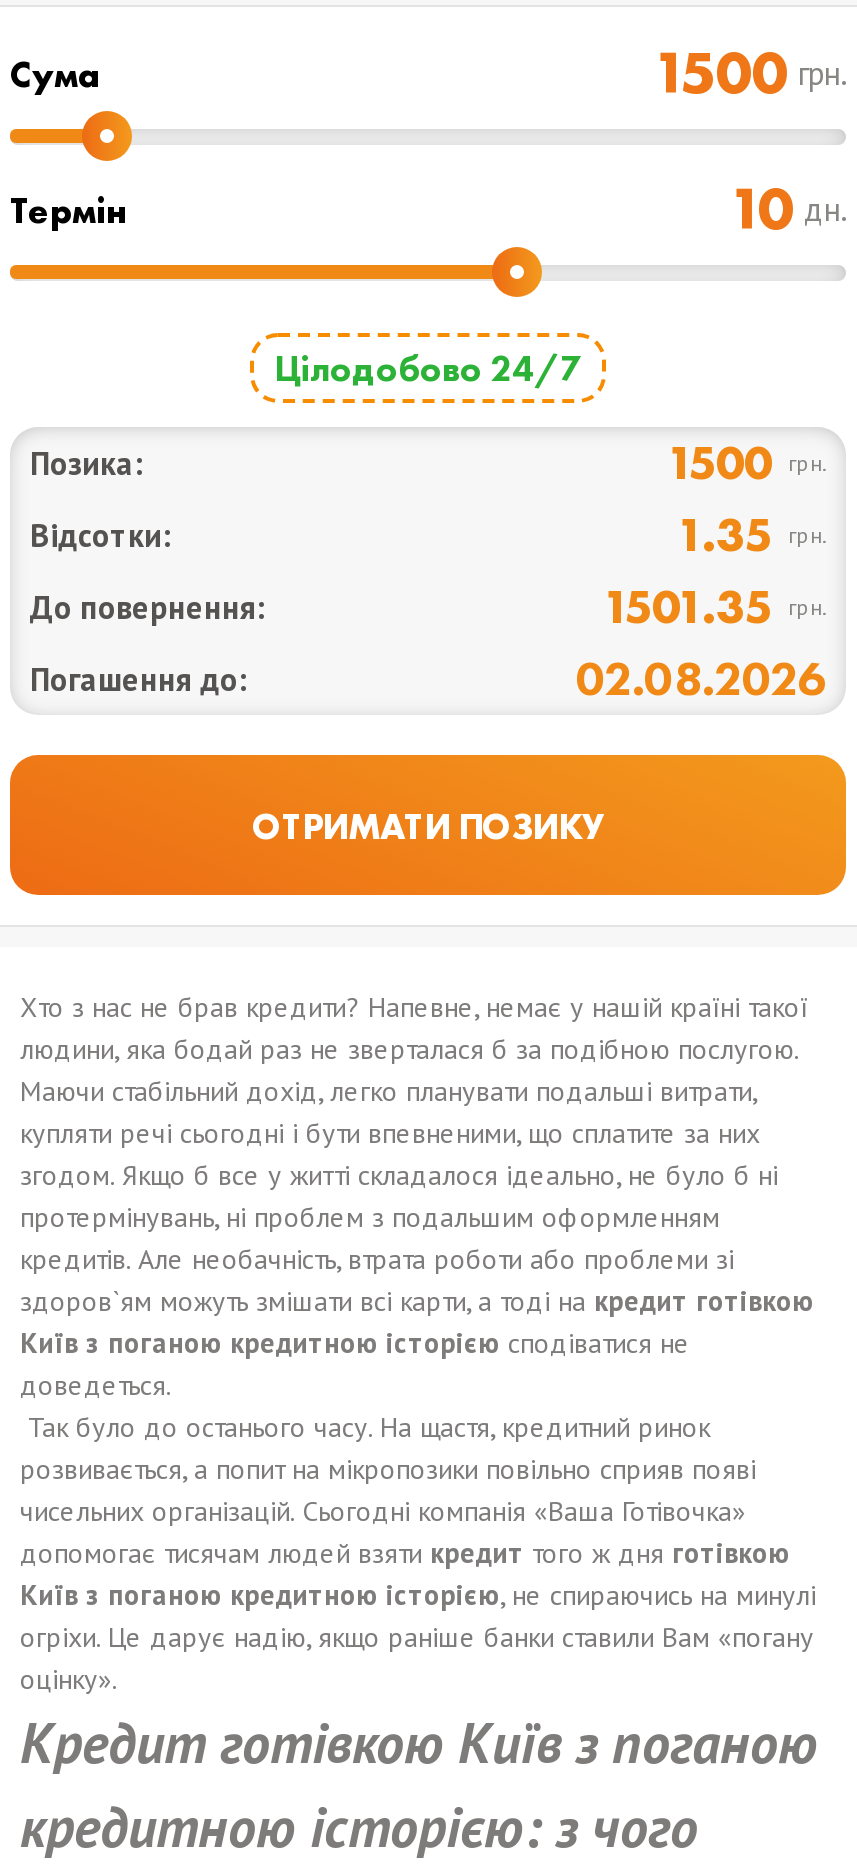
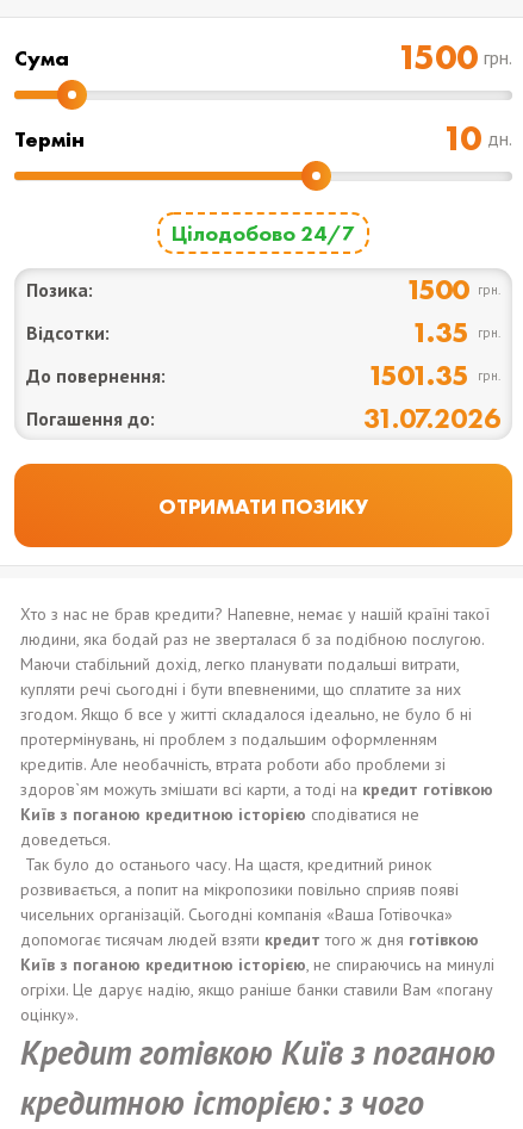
- 02.08.2026
+ 31.07.2026
